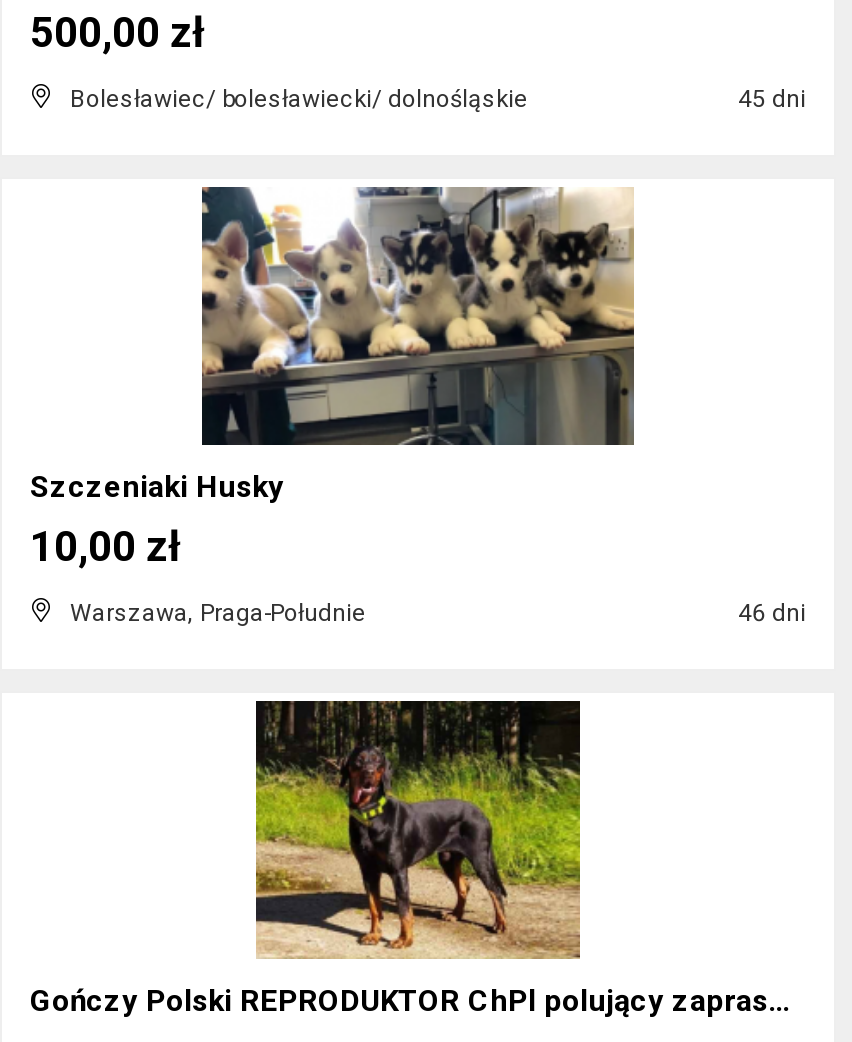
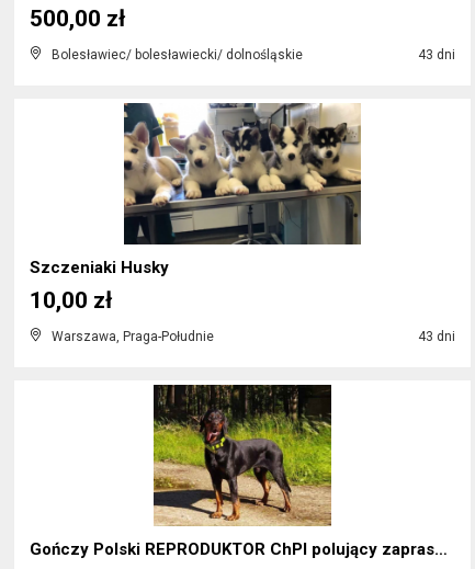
- 45 dni
+ 43 dni

- 46 dni
+ 43 dni
